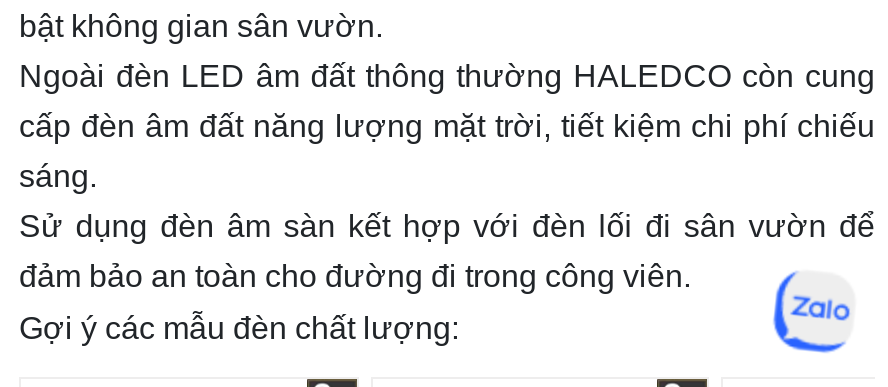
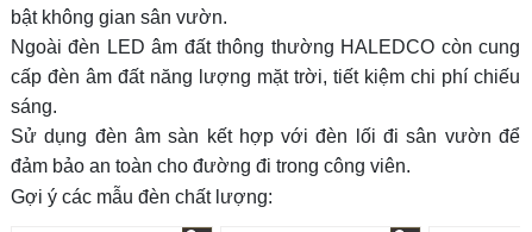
- [image]
